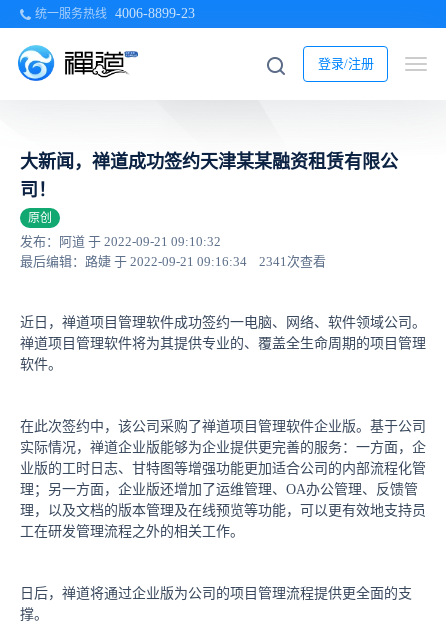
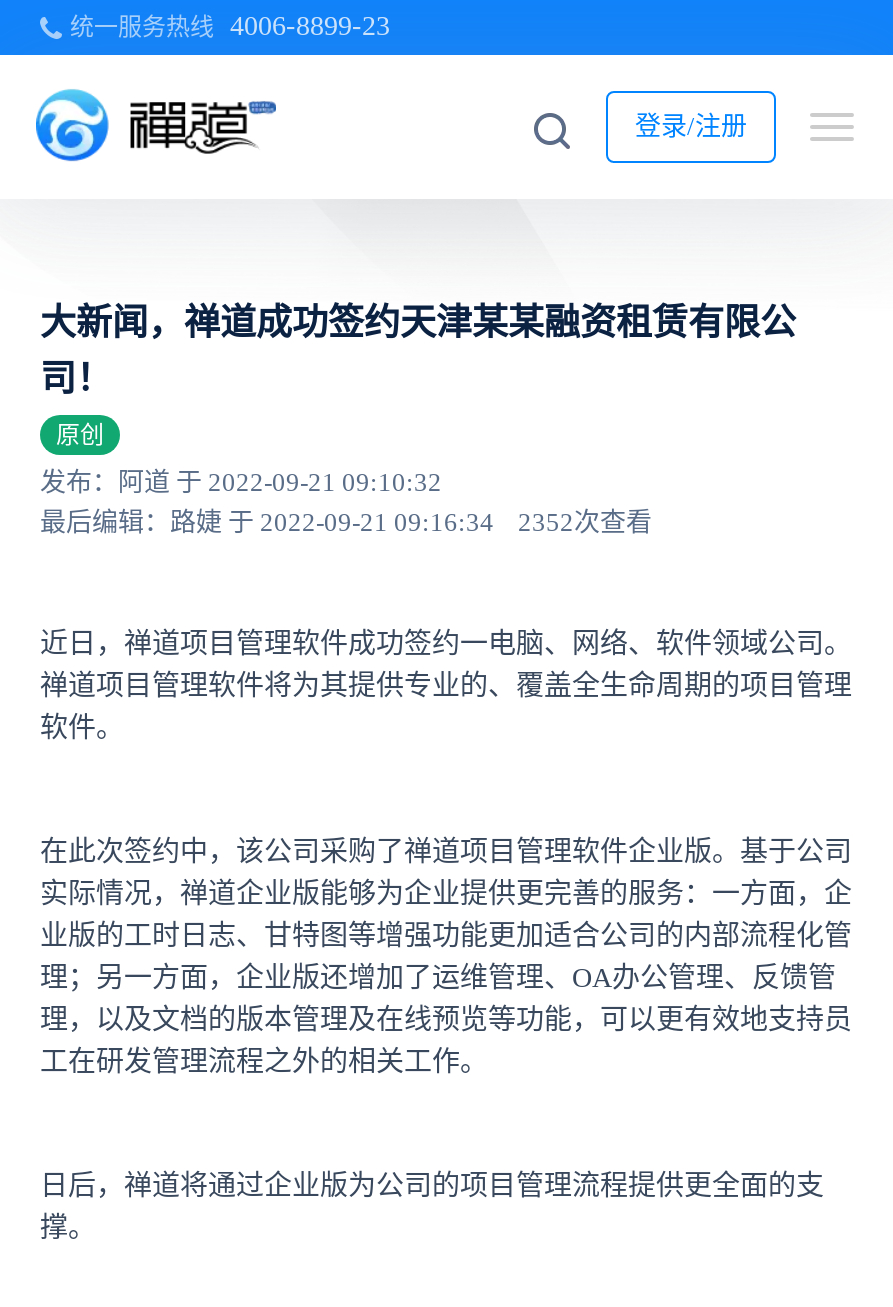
- 最后编辑：路婕 于 2022-09-21 09:16:34 2341次查看
+ 最后编辑：路婕 于 2022-09-21 09:16:34 2352次查看
